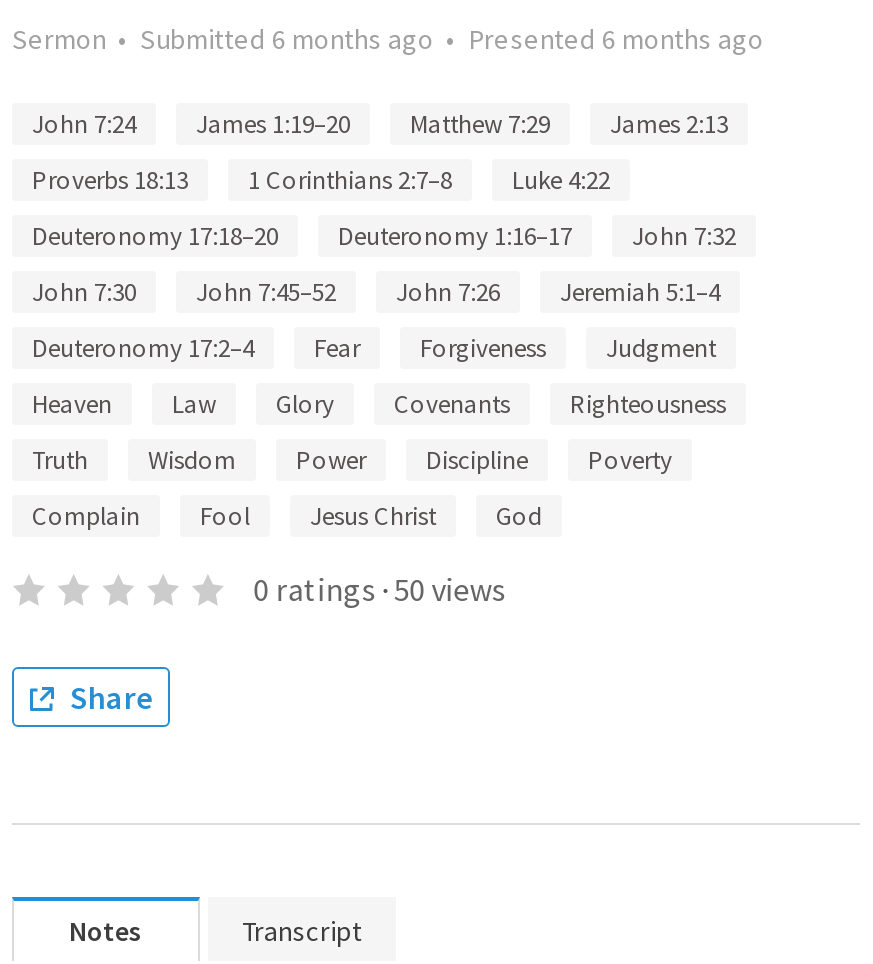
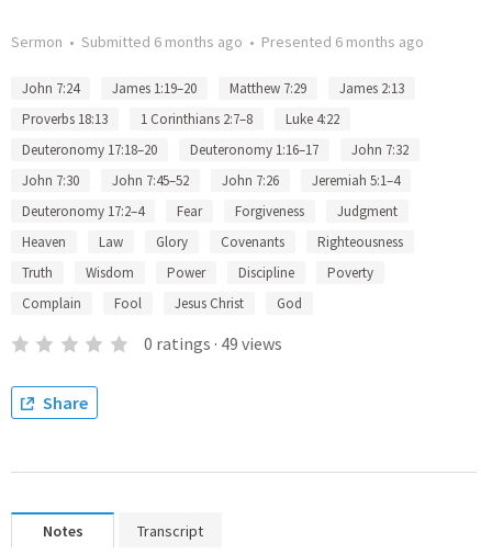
- 0 ratings · 50 views
+ 0 ratings · 49 views
